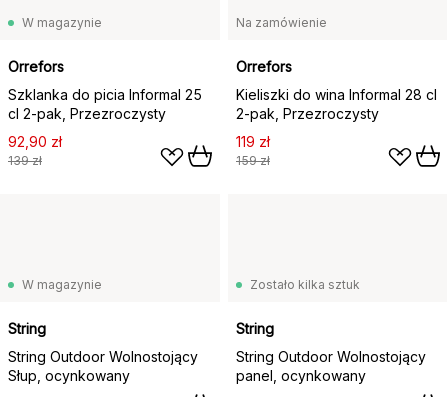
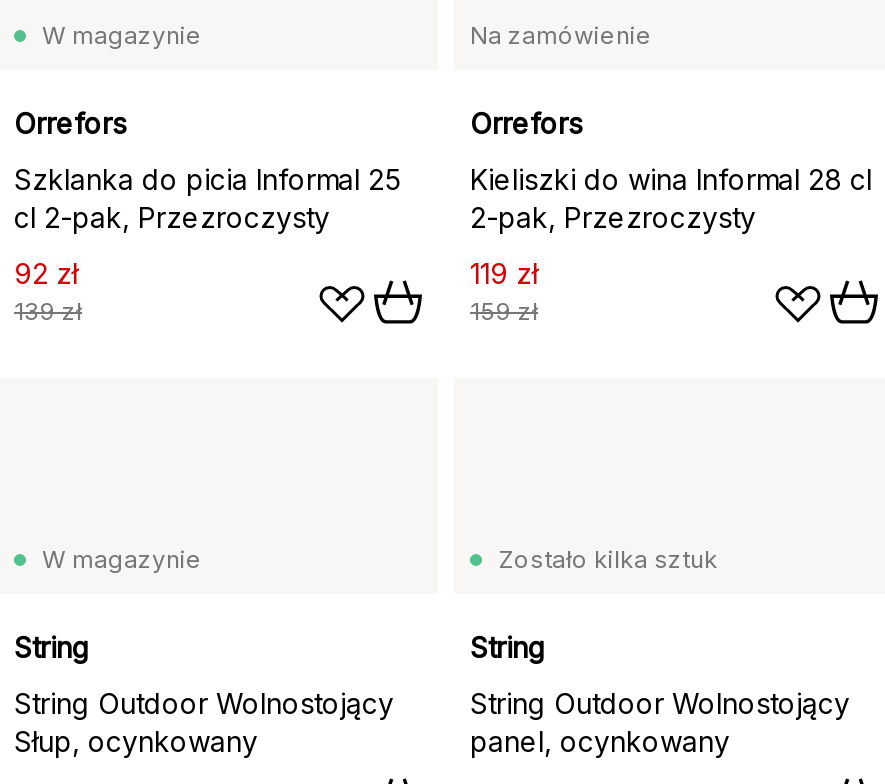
- 92,90 zł
+ 92 zł
